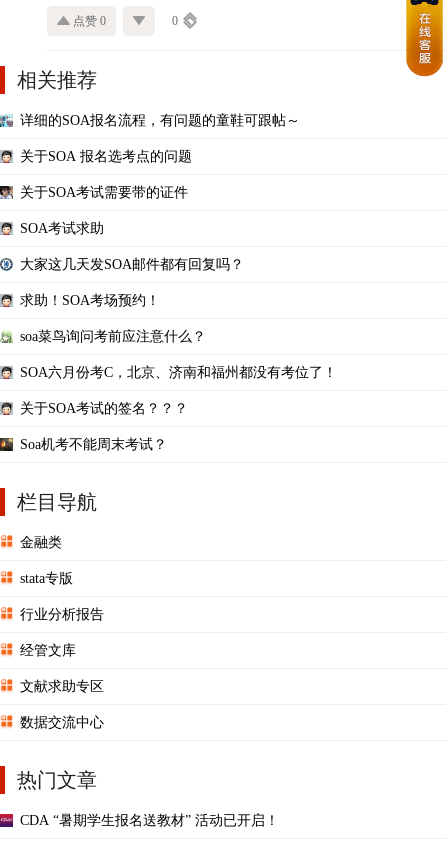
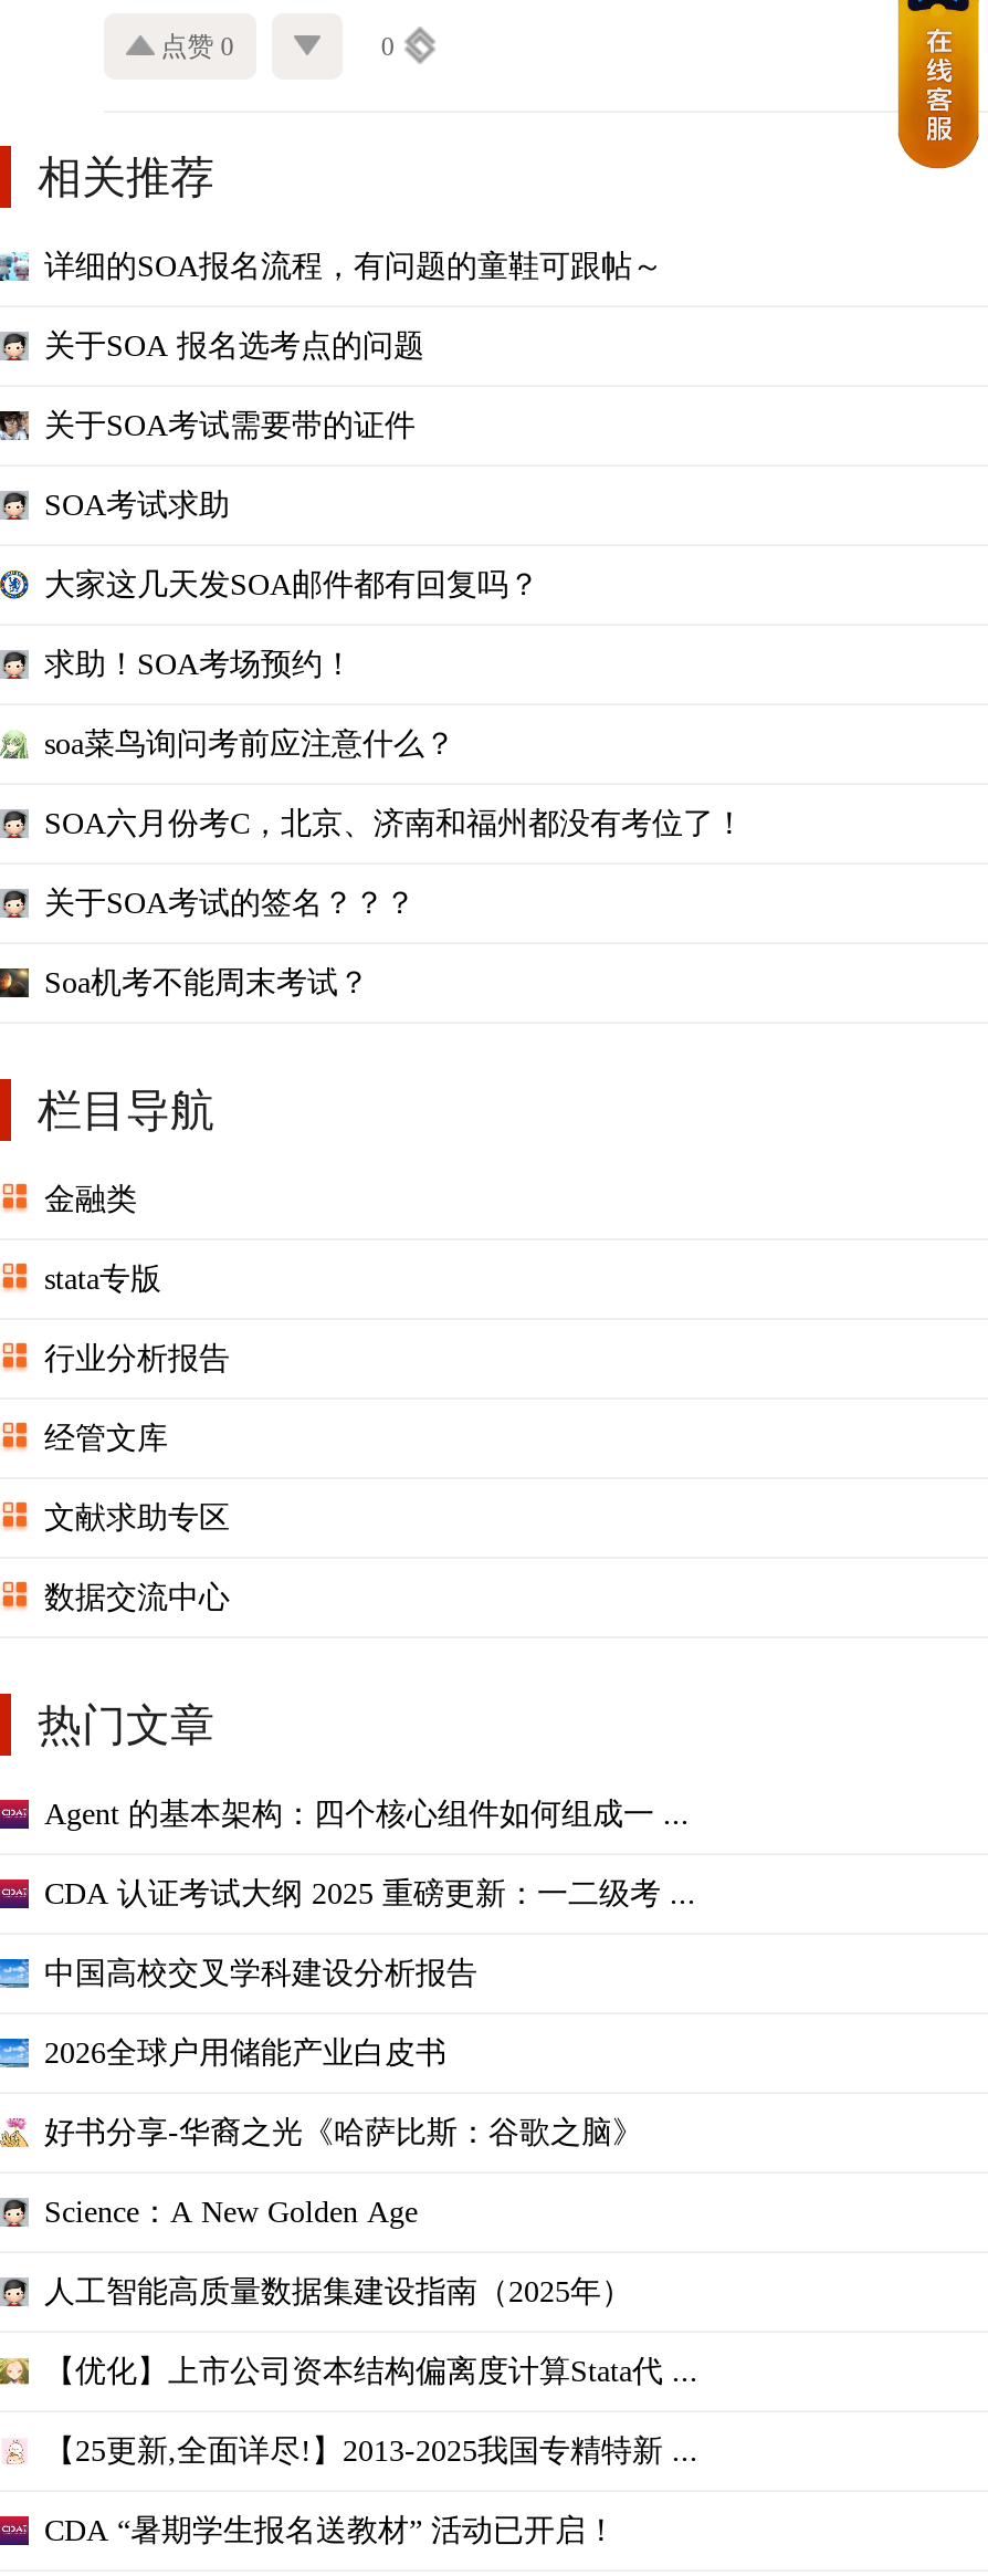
+ Agent 的基本架构：四个核心组件如何组成一 ...
+ CDA 认证考试大纲 2025 重磅更新：一二级考 ...
+ 中国高校交叉学科建设分析报告
+ 2026全球户用储能产业白皮书
+ 好书分享-华裔之光《哈萨比斯：谷歌之脑》
+ Science：A New Golden Age
+ 人工智能高质量数据集建设指南（2025年）
+ 【优化】上市公司资本结构偏离度计算Stata代 ...
+ 【25更新,全面详尽!】2013-2025我国专精特新 ...
